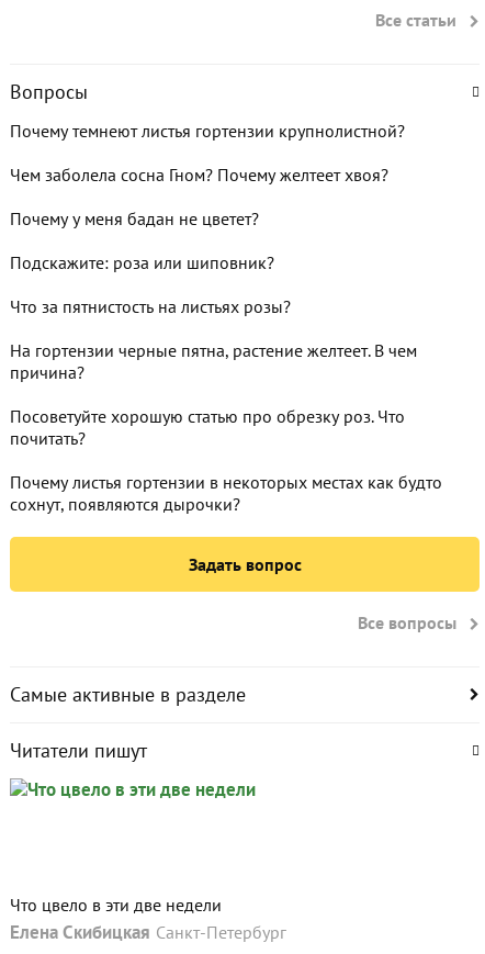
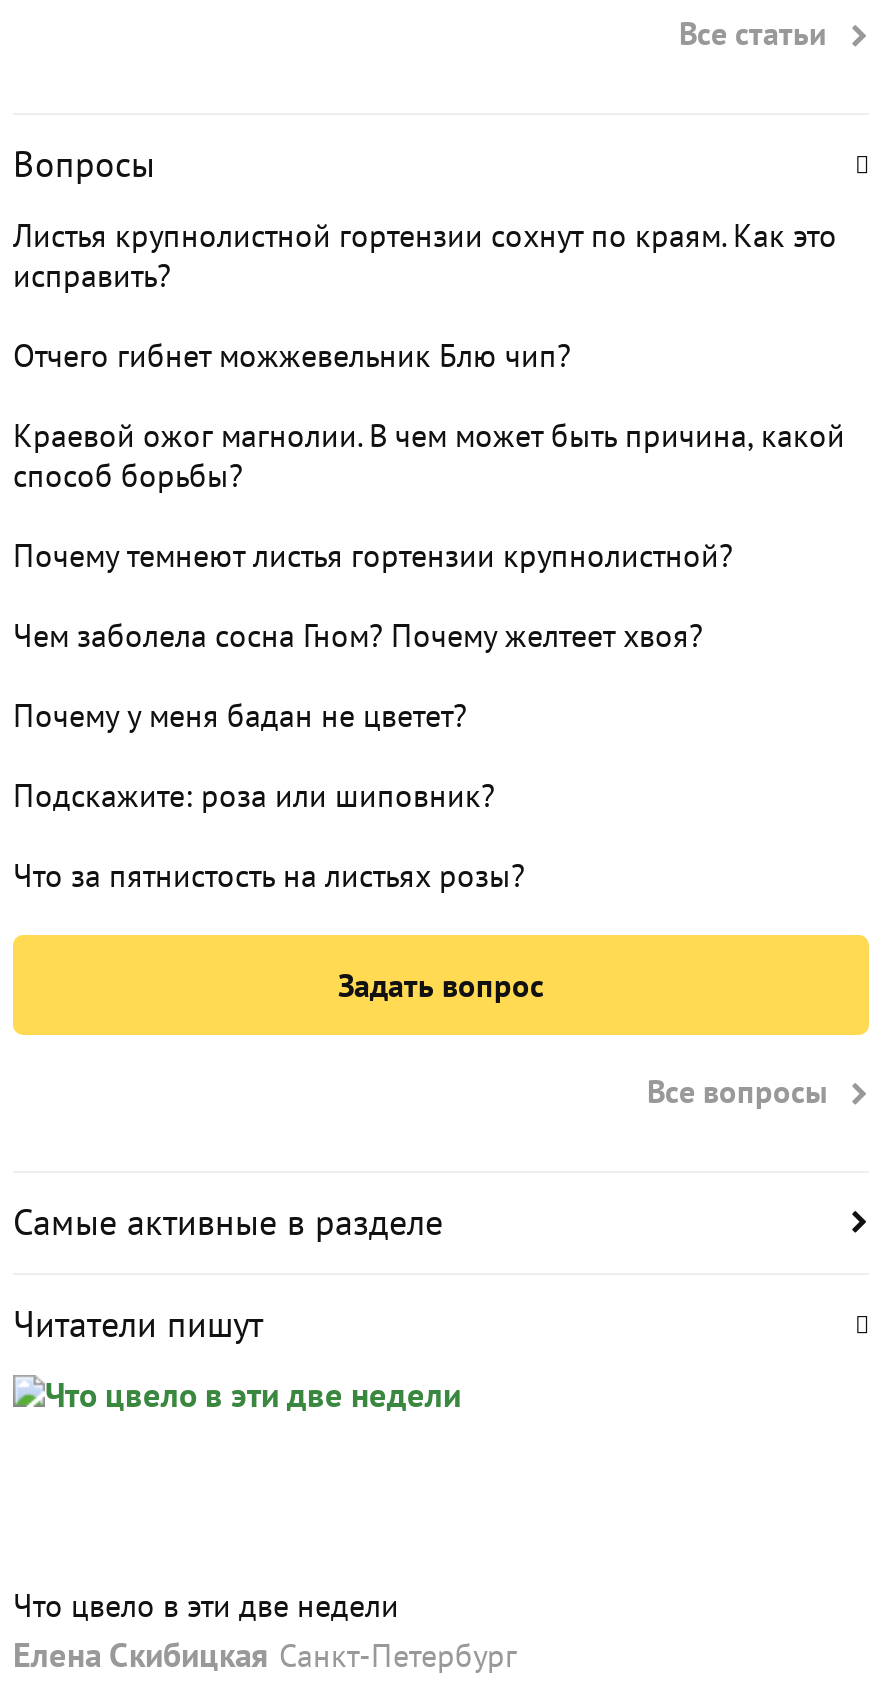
+ Листья крупнолистной гортензии сохнут по краям. Как это
+ исправить?
+ Отчего гибнет можжевельник Блю чип?
+ Краевой ожог магнолии. В чем может быть причина, какой
+ способ борьбы?

moved down: Почему темнеют листья гортензии крупнолистной? | Чем заболела сосна Гном? Почему желтеет хвоя? | Почему у меня бадан не цветет? | Подскажите: роза или шиповник? | Что за пятнистость на листьях розы?

- На гортензии черные пятна, растение желтеет. В чем
- причина?
- Посоветуйте хорошую статью про обрезку роз. Что
- почитать?
- Почему листья гортензии в некоторых местах как будто
- сохнут, появляются дырочки?
